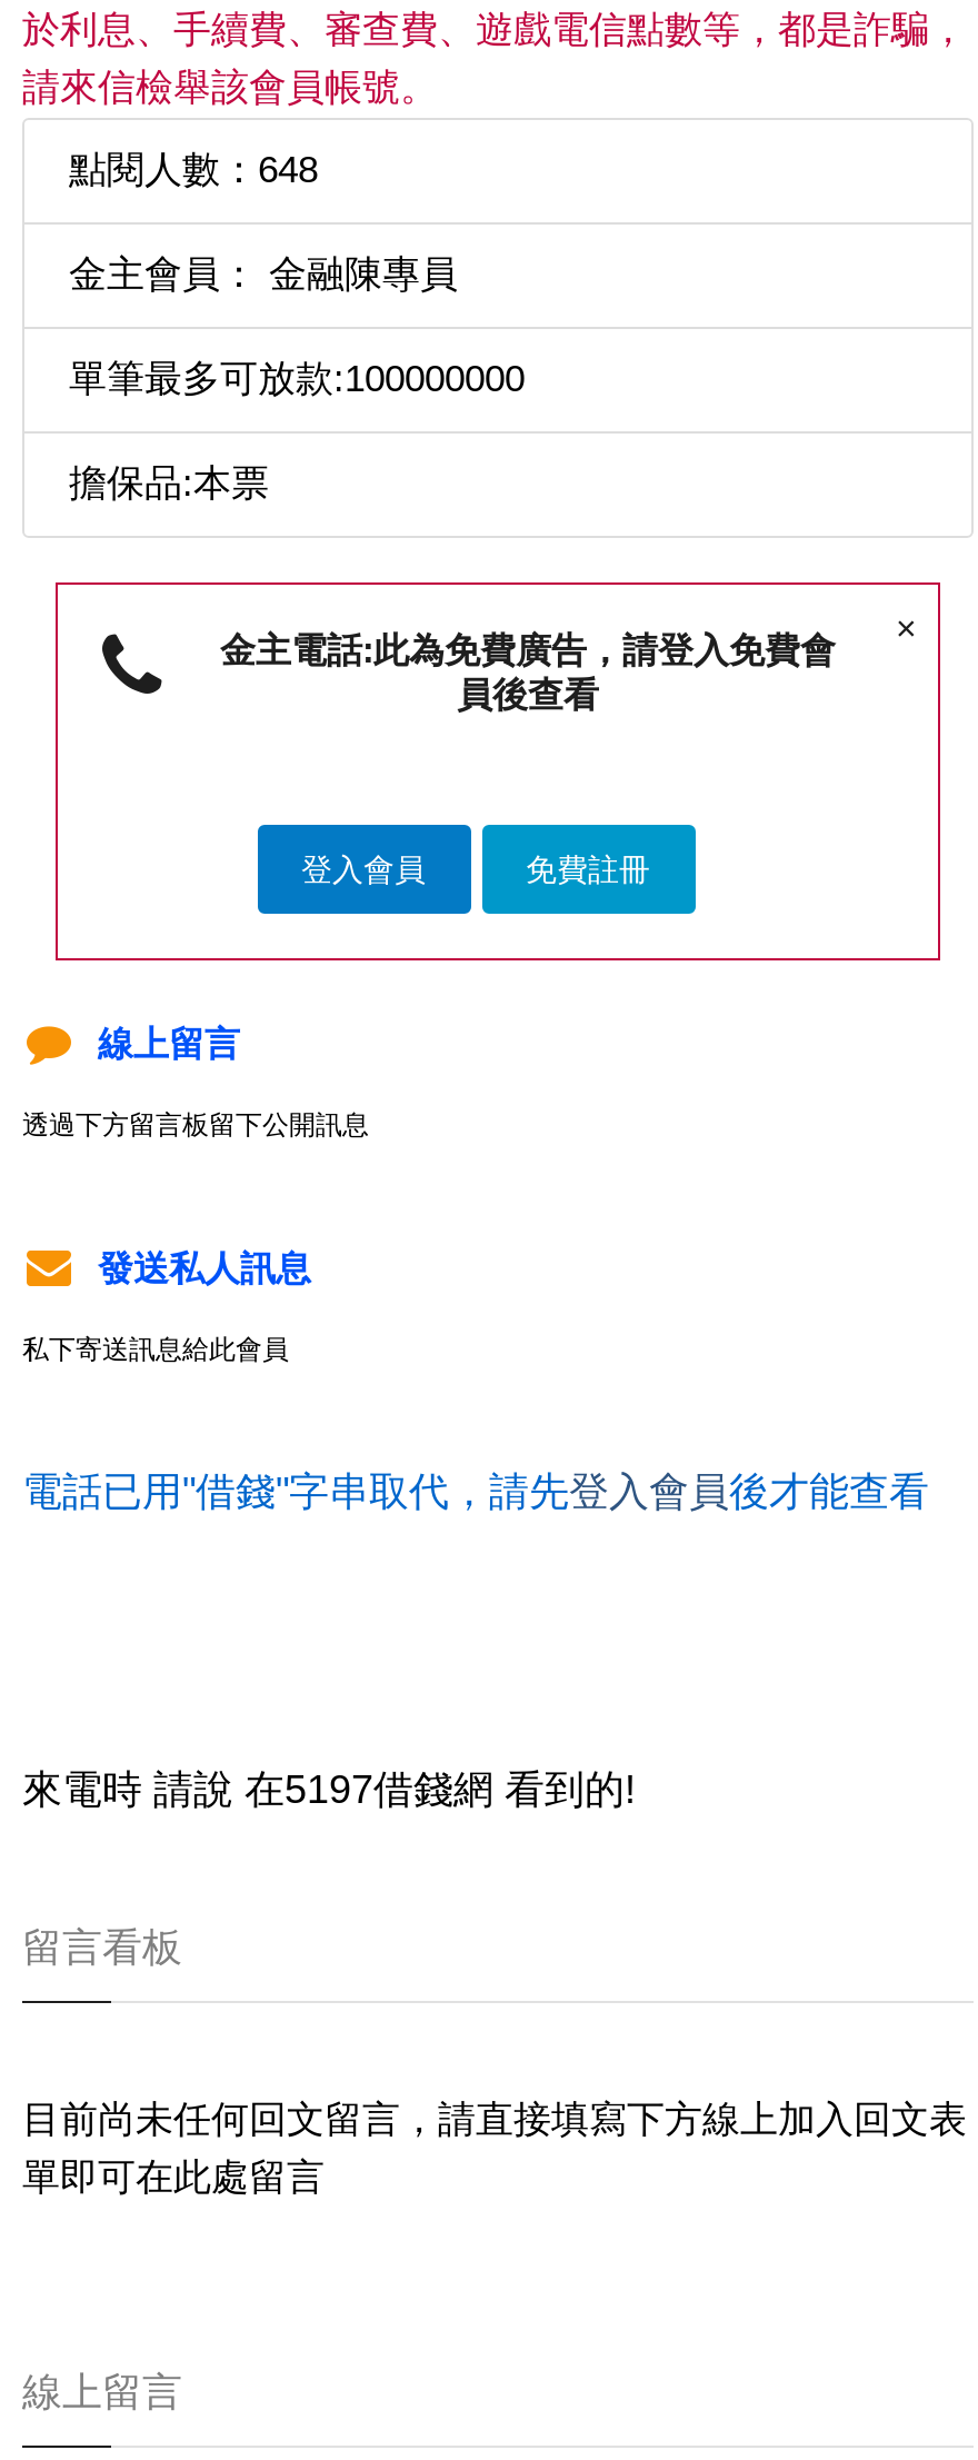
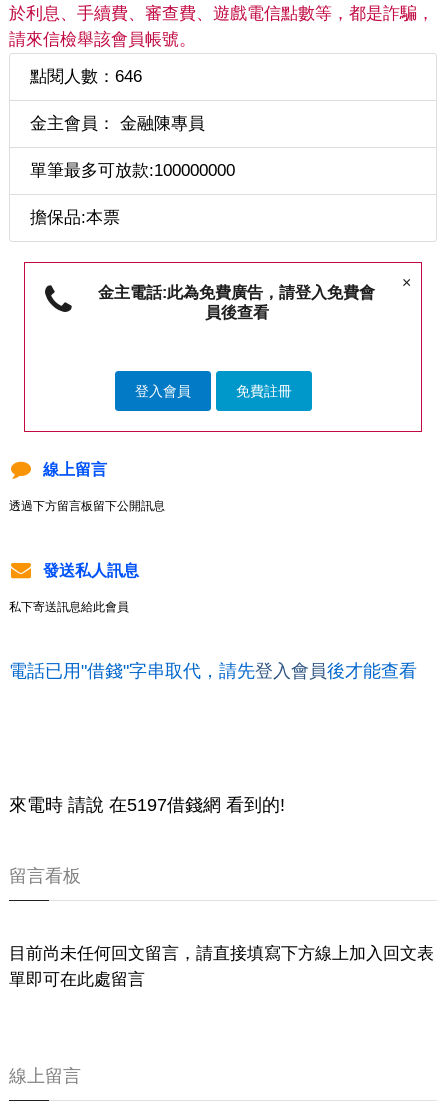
- 點閱人數：648
+ 點閱人數：646
